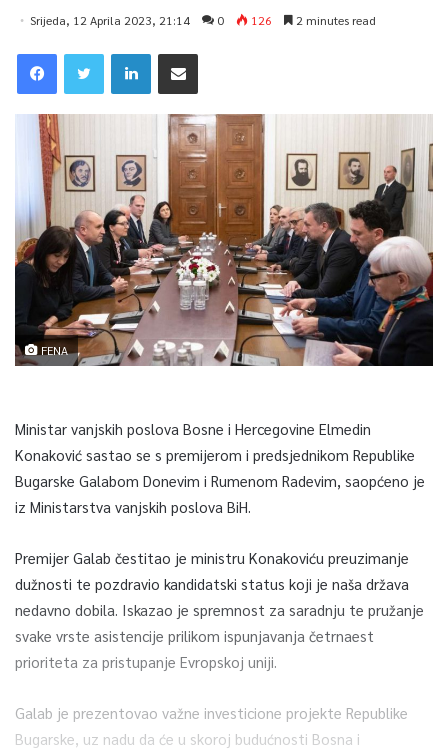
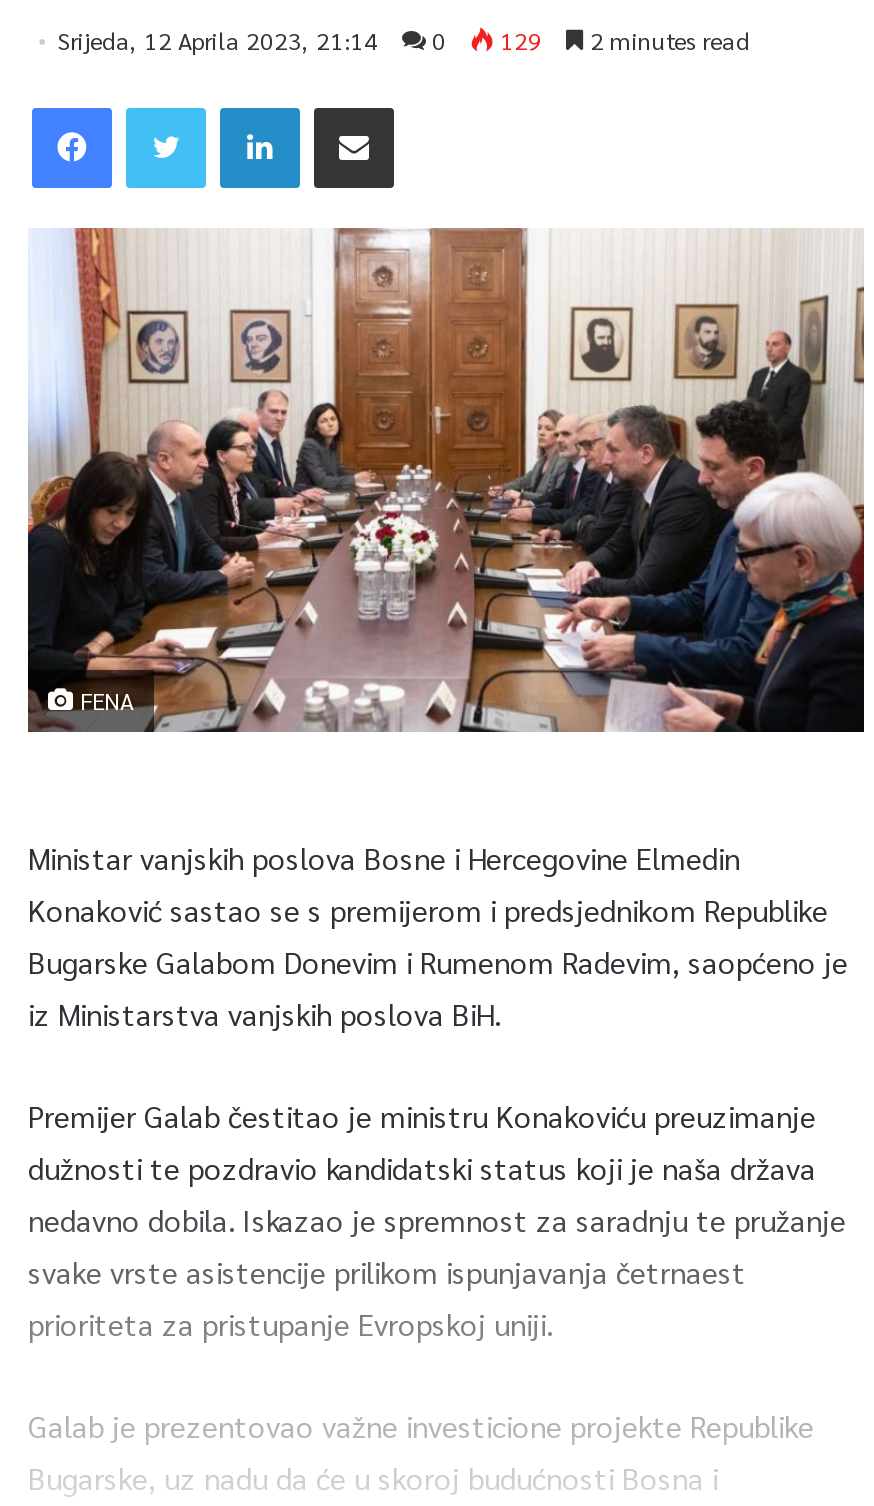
- Srijeda, 12 Aprila 2023, 21:14 0 126 2 minutes read
+ Srijeda, 12 Aprila 2023, 21:14 0 129 2 minutes read
